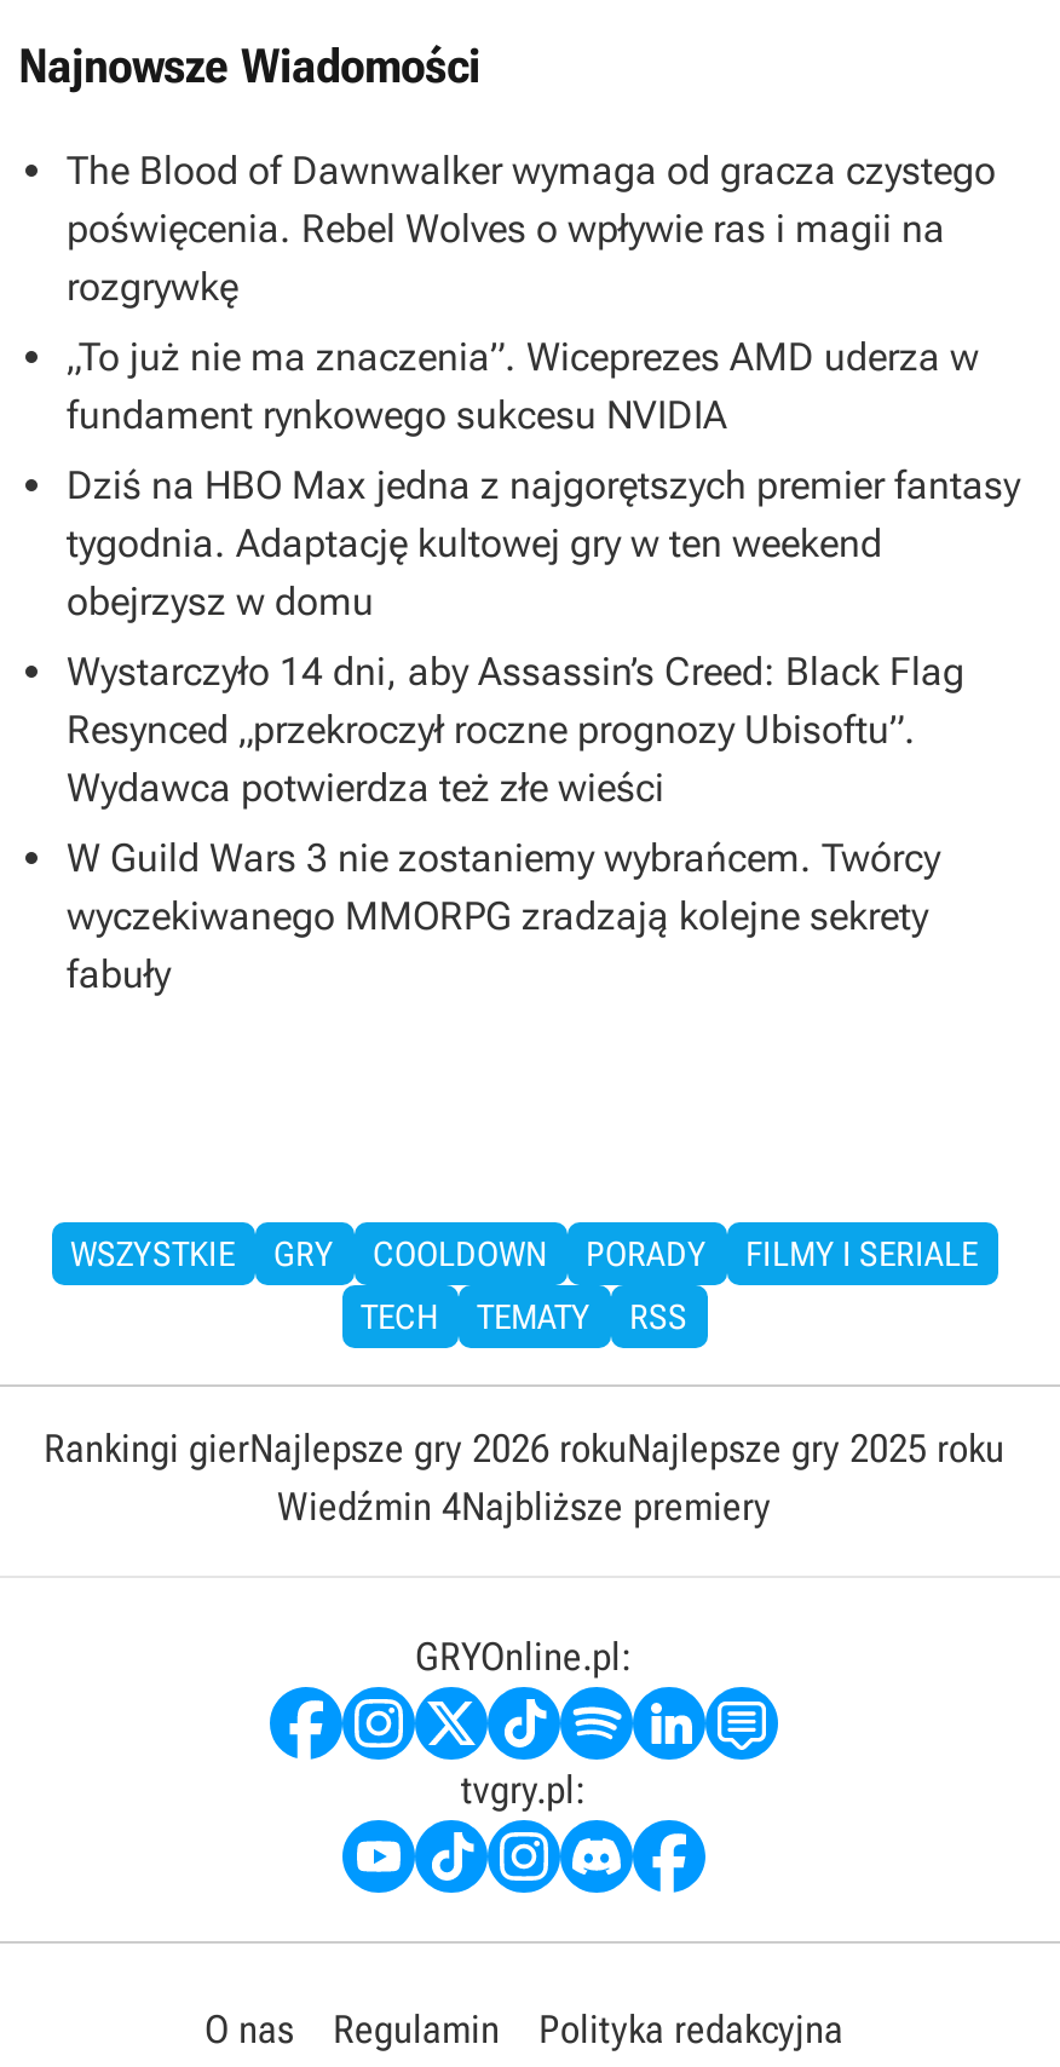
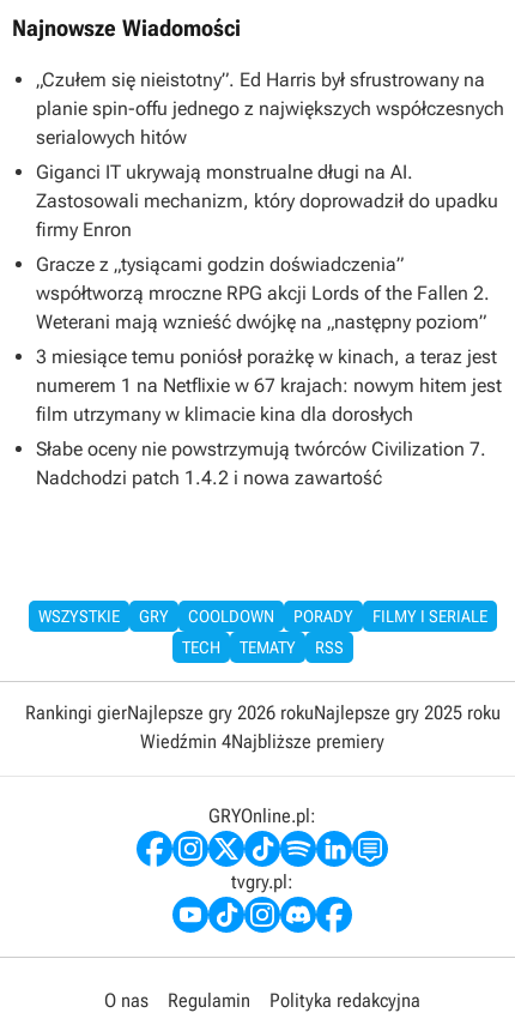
- The Blood of Dawnwalker wymaga od gracza czystego
- poświęcenia. Rebel Wolves o wpływie ras i magii na
- rozgrywkę
+ „Czułem się nieistotny”. Ed Harris był sfrustrowany na
+ planie spin-offu jednego z największych współczesnych
+ serialowych hitów

- „To już nie ma znaczenia”. Wiceprezes AMD uderza w
- fundament rynkowego sukcesu NVIDIA
+ Giganci IT ukrywają monstrualne długi na AI.
+ Zastosowali mechanizm, który doprowadził do upadku
+ firmy Enron

- Dziś na HBO Max jedna z najgorętszych premier fantasy
- tygodnia. Adaptację kultowej gry w ten weekend
- obejrzysz w domu
+ Gracze z „tysiącami godzin doświadczenia”
+ współtworzą mroczne RPG akcji Lords of the Fallen 2.
+ Weterani mają wznieść dwójkę na „następny poziom”

- Wystarczyło 14 dni, aby Assassin’s Creed: Black Flag
- Resynced „przekroczył roczne prognozy Ubisoftu”.
- Wydawca potwierdza też złe wieści
+ 3 miesiące temu poniósł porażkę w kinach, a teraz jest
+ numerem 1 na Netflixie w 67 krajach: nowym hitem jest
+ film utrzymany w klimacie kina dla dorosłych

- W Guild Wars 3 nie zostaniemy wybrańcem. Twórcy
- wyczekiwanego MMORPG zradzają kolejne sekrety
- fabuły
+ Słabe oceny nie powstrzymują twórców Civilization 7.
+ Nadchodzi patch 1.4.2 i nowa zawartość
